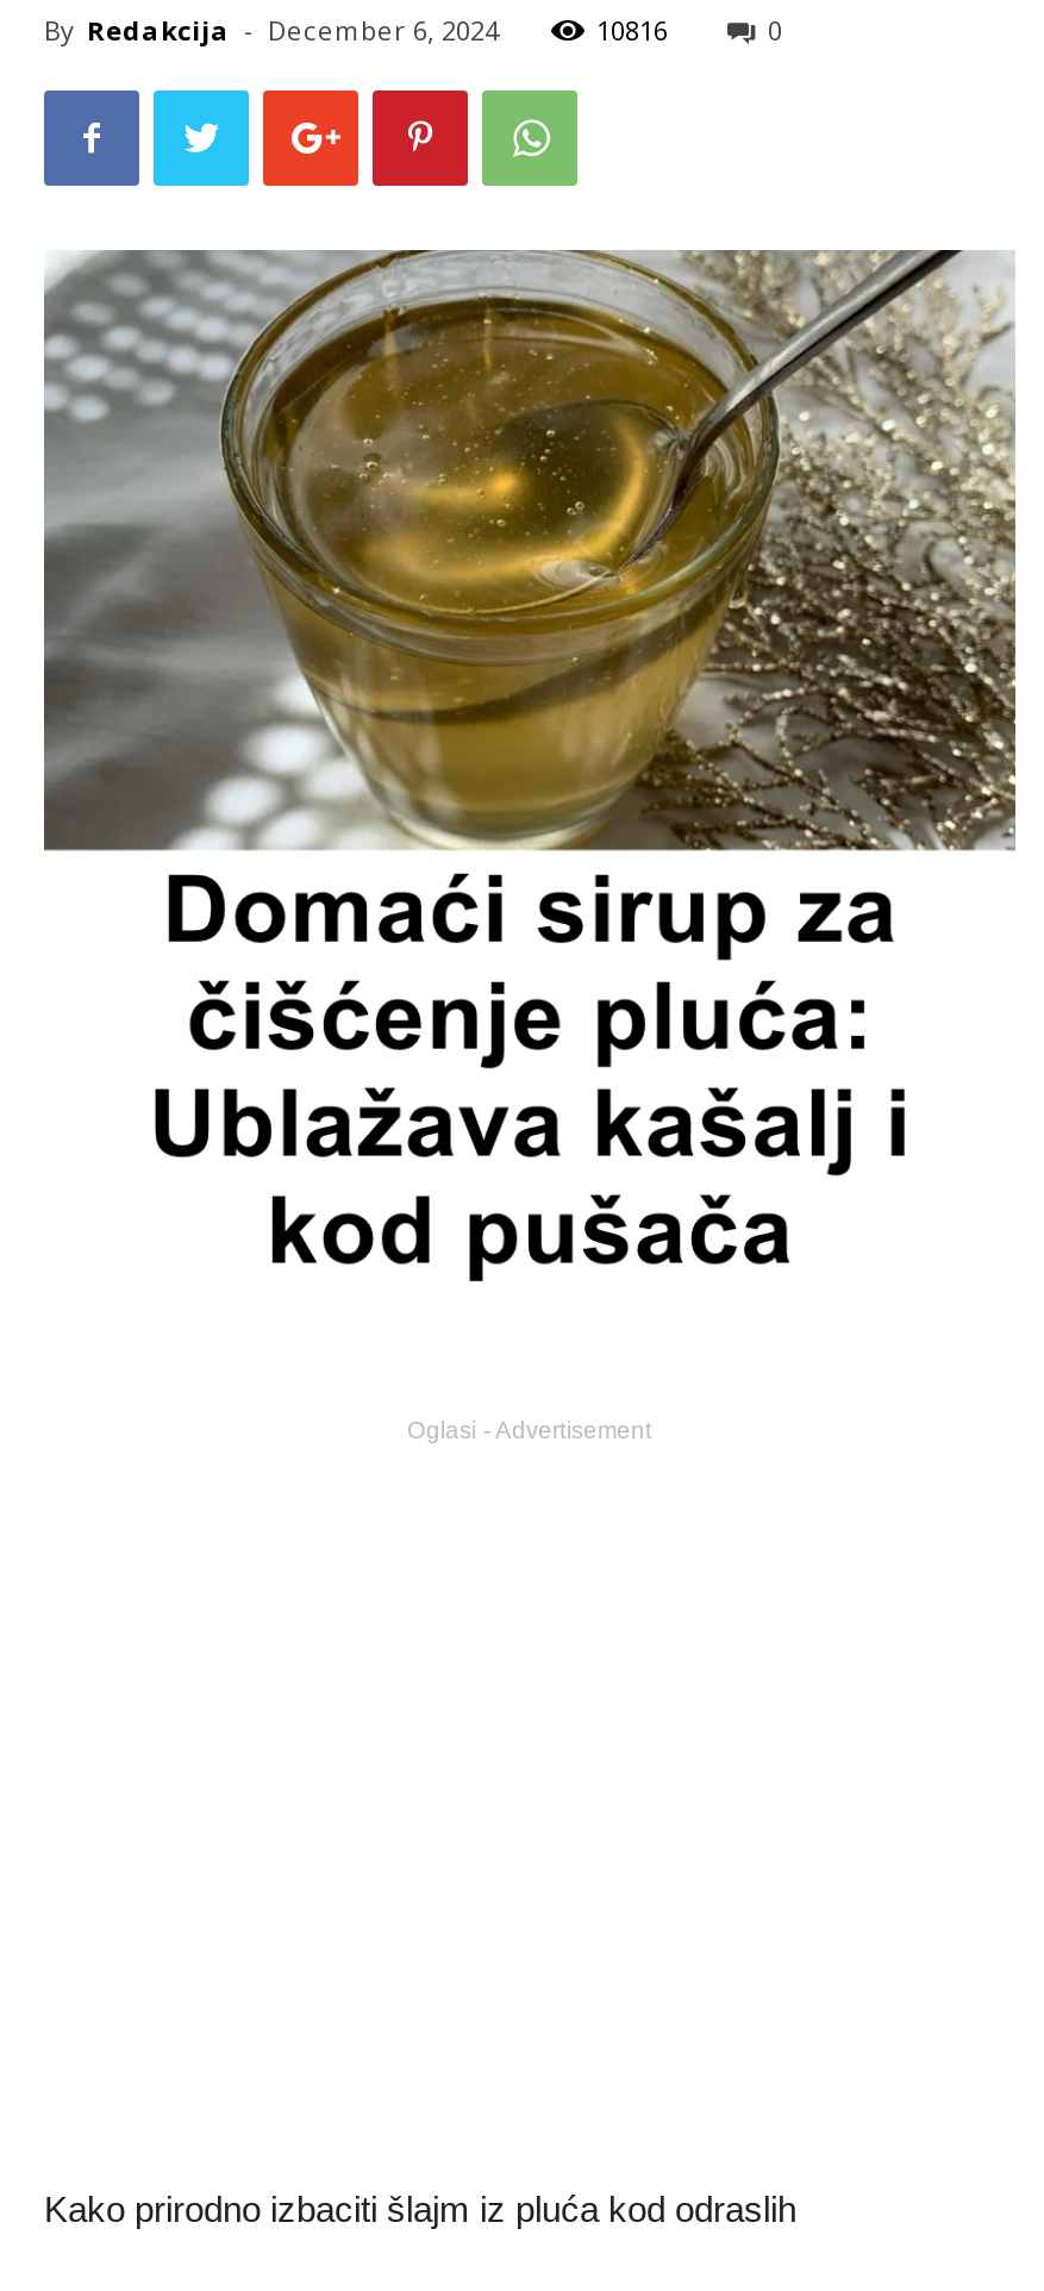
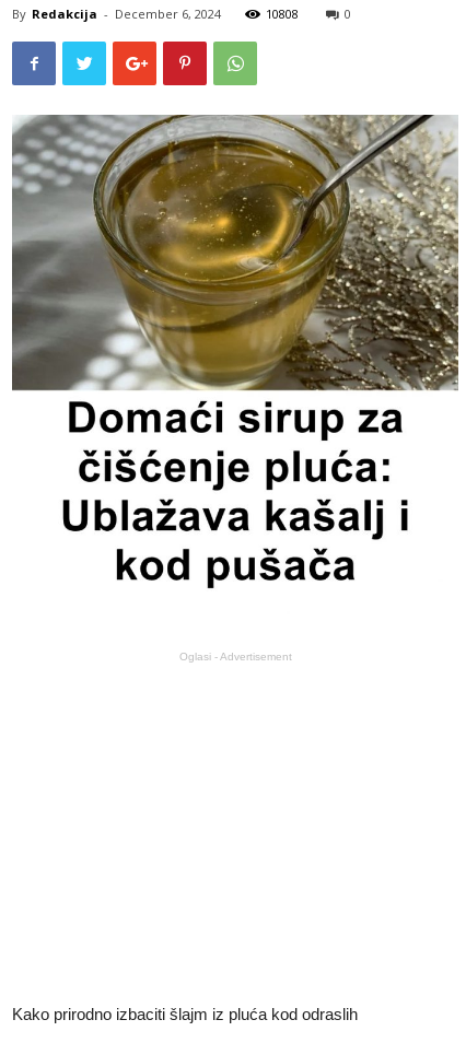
- 10816
+ 10808
